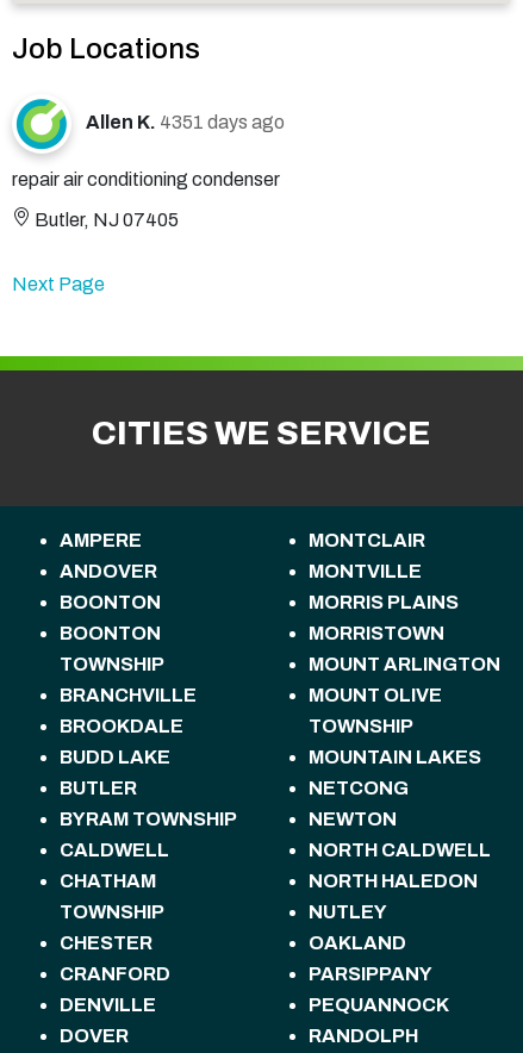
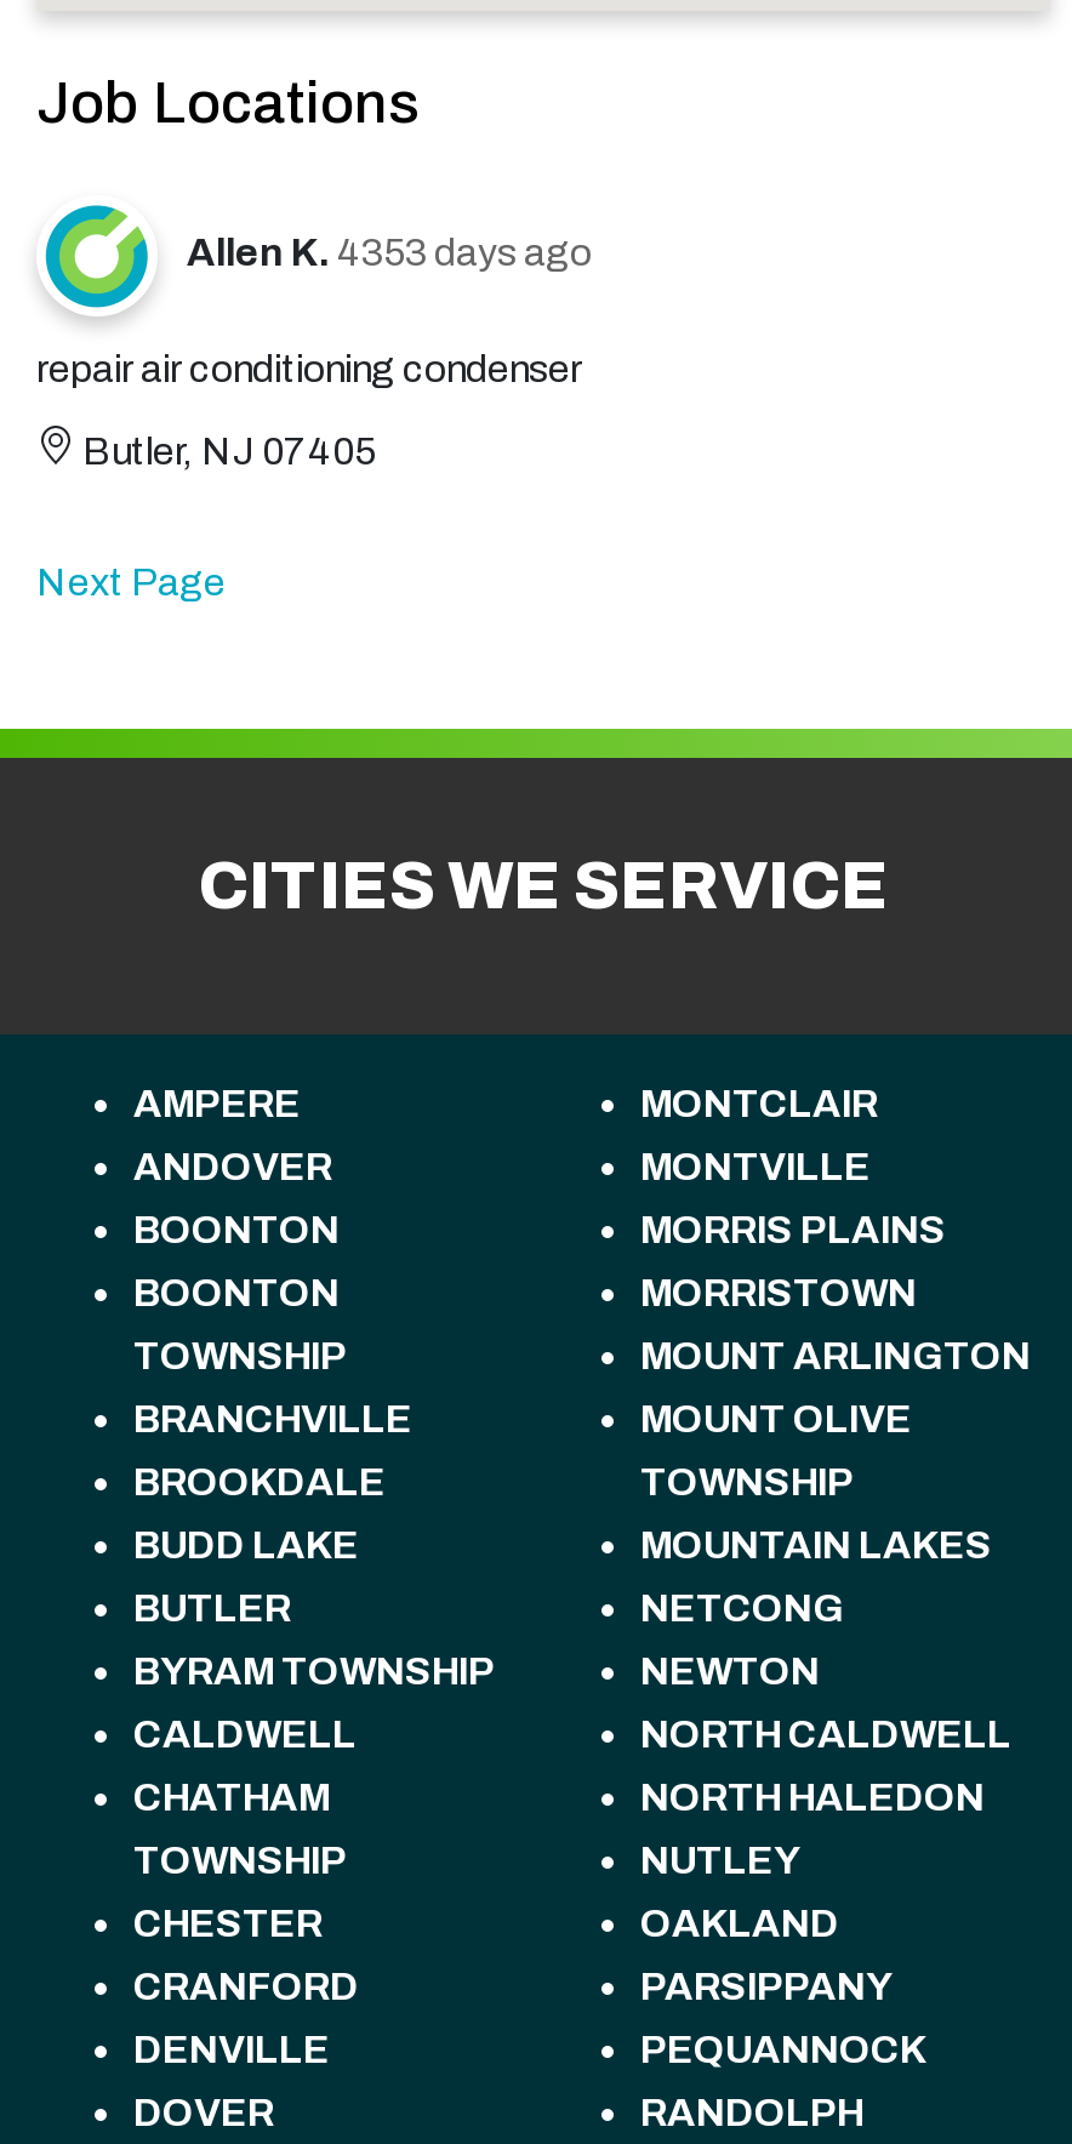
- Allen K. 4351 days ago
+ Allen K. 4353 days ago
